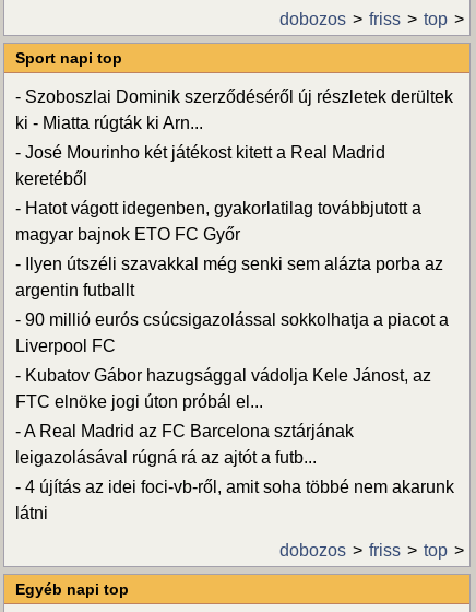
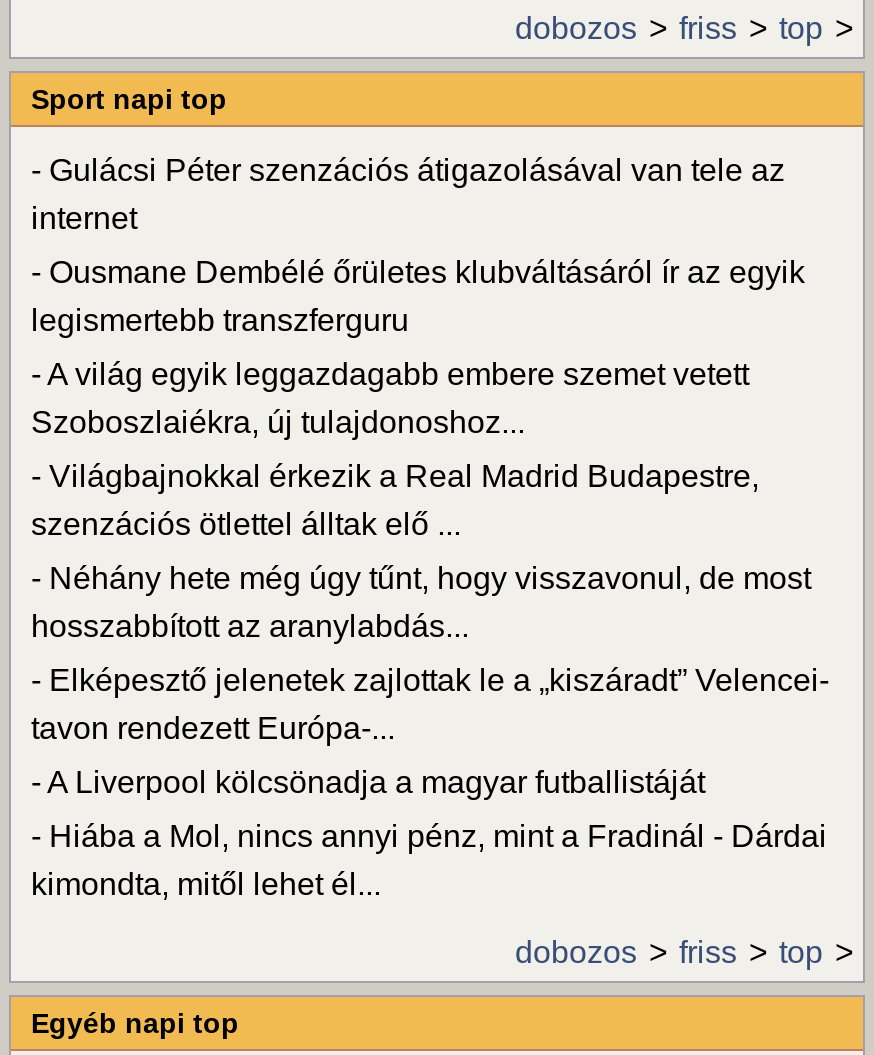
- - Szoboszlai Dominik szerződéséről új részletek derültek
- ki - Miatta rúgták ki Arn...
+ - Gulácsi Péter szenzációs átigazolásával van tele az
+ internet

- - José Mourinho két játékost kitett a Real Madrid
- keretéből
+ - Ousmane Dembélé őrületes klubváltásáról ír az egyik
+ legismertebb transzferguru

- - Hatot vágott idegenben, gyakorlatilag továbbjutott a
- magyar bajnok ETO FC Győr
+ - A világ egyik leggazdagabb embere szemet vetett
+ Szoboszlaiékra, új tulajdonoshoz...

- - Ilyen útszéli szavakkal még senki sem alázta porba az
- argentin futballt
+ - Világbajnokkal érkezik a Real Madrid Budapestre,
+ szenzációs ötlettel álltak elő ...

- - 90 millió eurós csúcsigazolással sokkolhatja a piacot a
- Liverpool FC
+ - Néhány hete még úgy tűnt, hogy visszavonul, de most
+ hosszabbított az aranylabdás...

- - Kubatov Gábor hazugsággal vádolja Kele Jánost, az
- FTC elnöke jogi úton próbál el...
+ - Elképesztő jelenetek zajlottak le a „kiszáradt” Velencei-
+ tavon rendezett Európa-...

- - A Real Madrid az FC Barcelona sztárjának
- leigazolásával rúgná rá az ajtót a futb...
+ - A Liverpool kölcsönadja a magyar futballistáját

- - 4 újítás az idei foci-vb-ről, amit soha többé nem akarunk
- látni
+ - Hiába a Mol, nincs annyi pénz, mint a Fradinál - Dárdai
+ kimondta, mitől lehet él...
